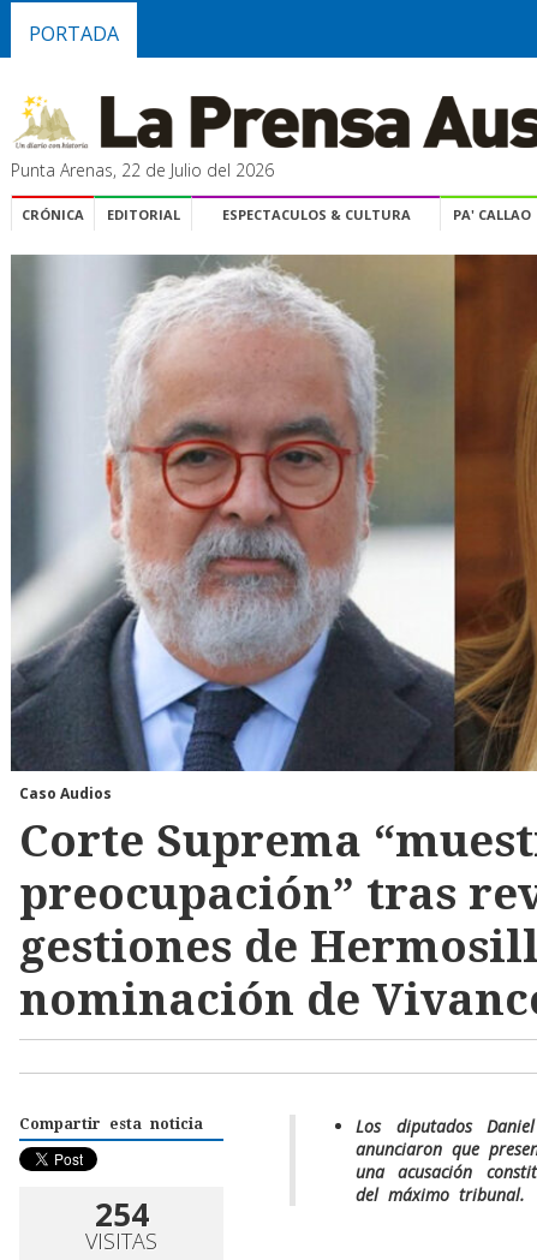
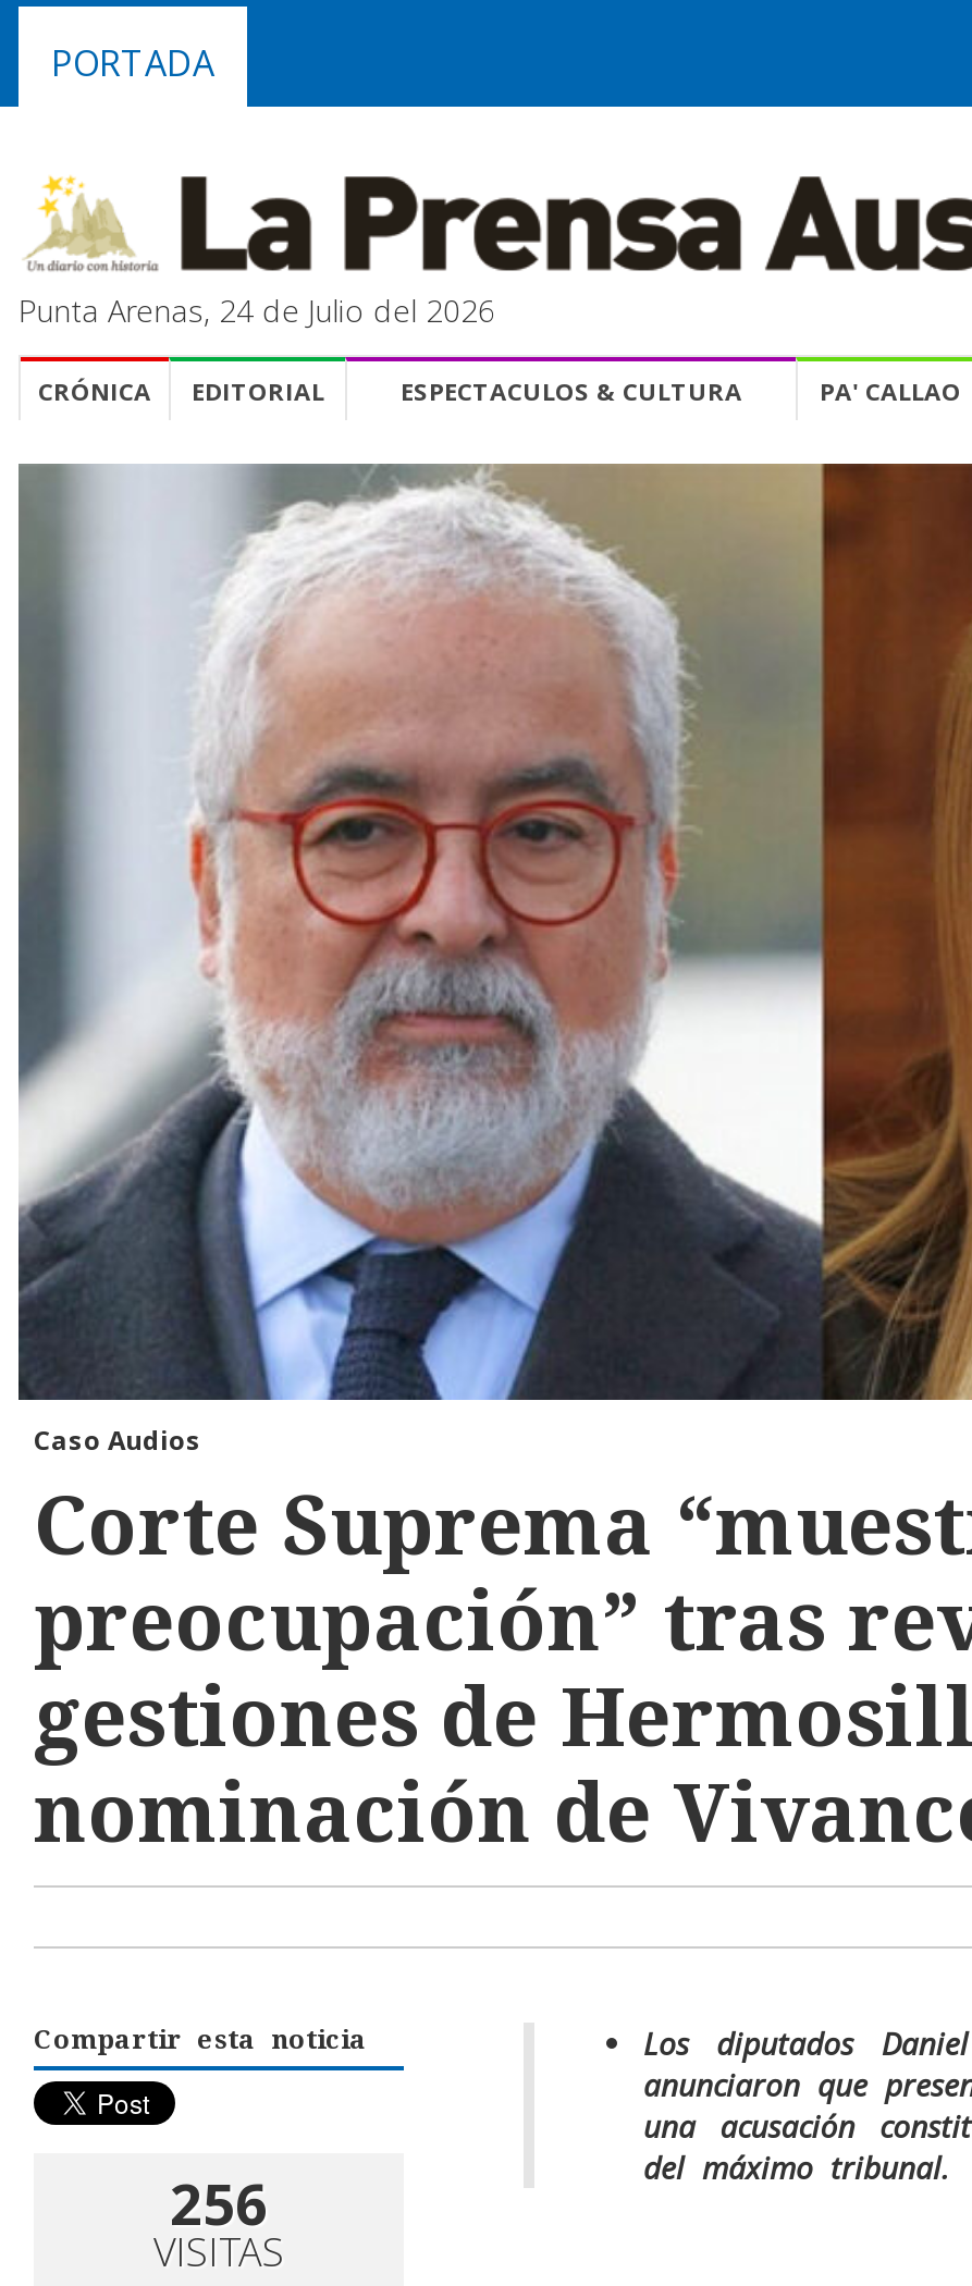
- Punta Arenas, 22 de Julio del 2026
+ Punta Arenas, 24 de Julio del 2026

- 254
+ 256
